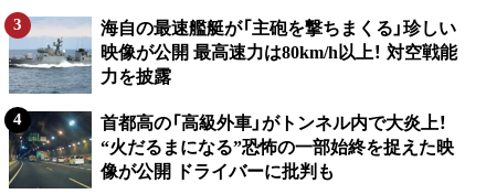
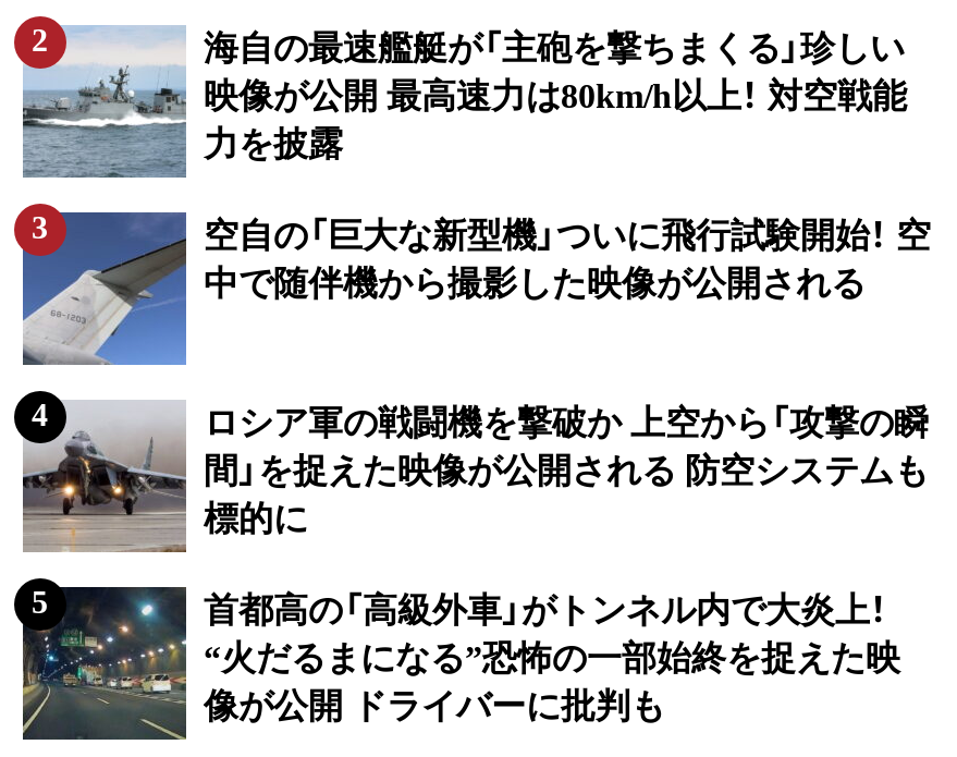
+ [image]
+ 空自の「巨大な新型機」ついに飛行試験開始！ 空
+ 中で随伴機から撮影した映像が公開される

+ [image]
+ ロシア軍の戦闘機を撃破か 上空から「攻撃の瞬
+ 間」を捉えた映像が公開される 防空システムも
+ 標的に
